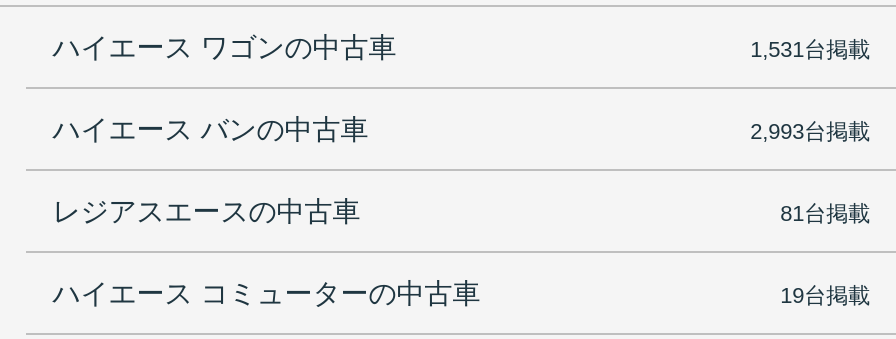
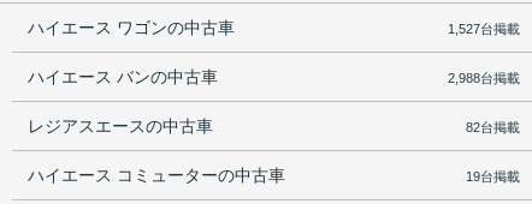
- 1,531台掲載
+ 1,527台掲載

- 2,993台掲載
+ 2,988台掲載

- 81台掲載
+ 82台掲載
